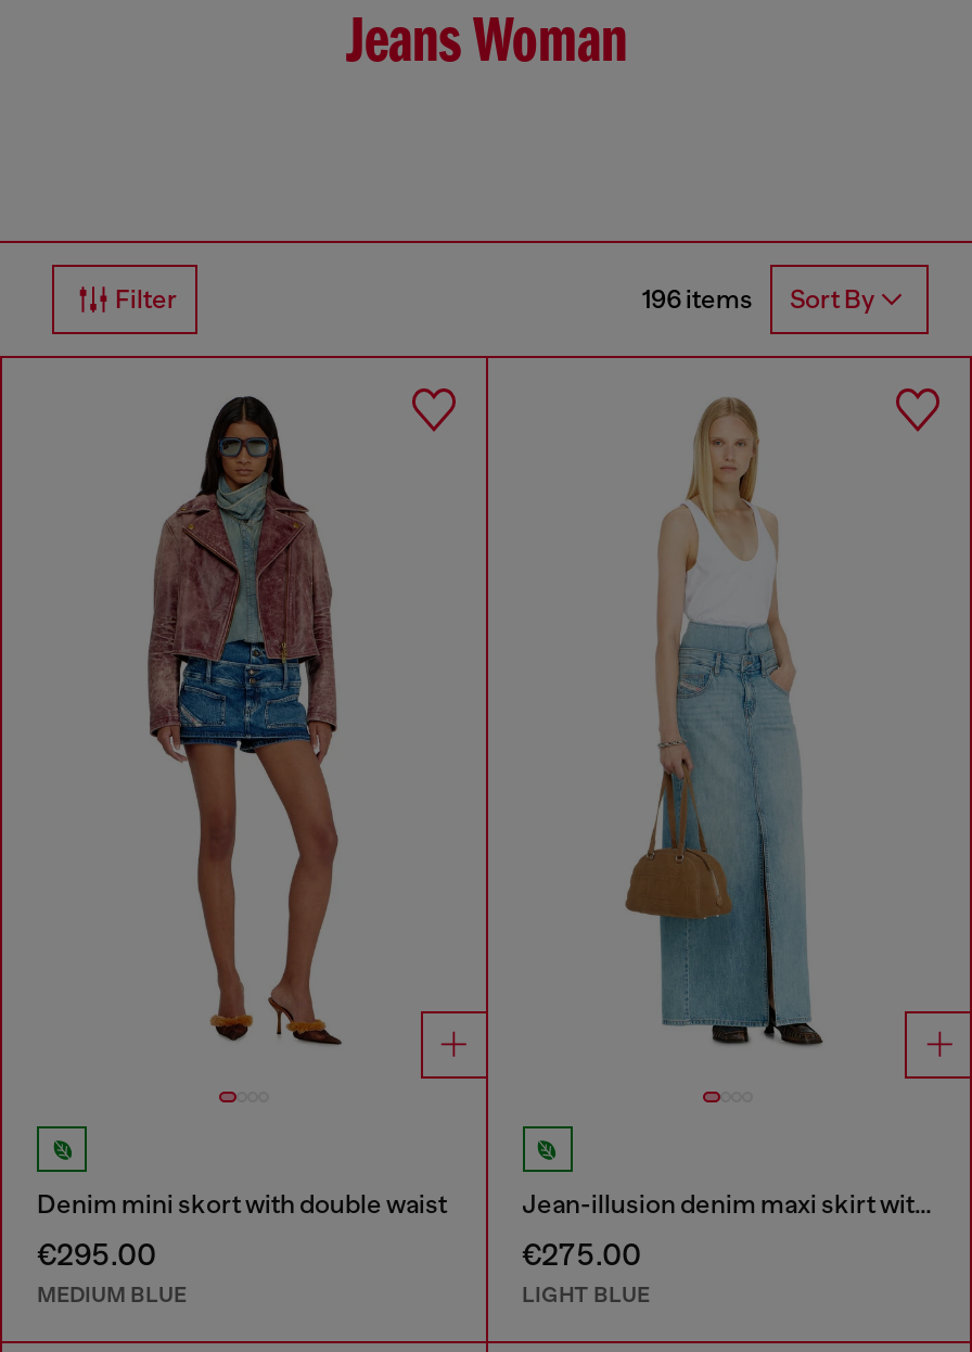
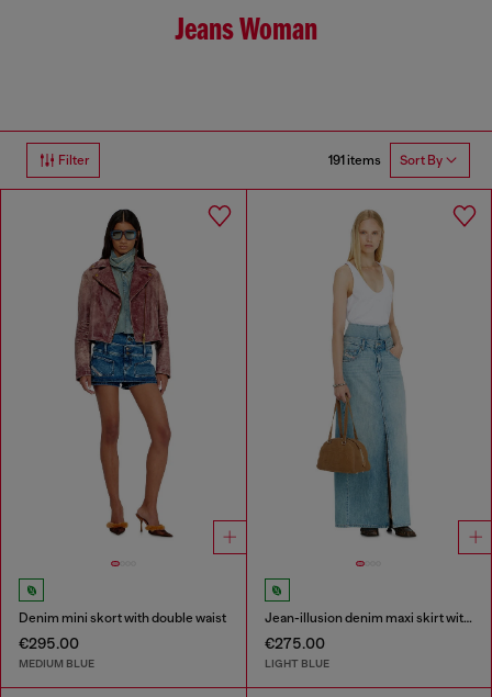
- 196 items Sort By
+ 191 items Sort By
